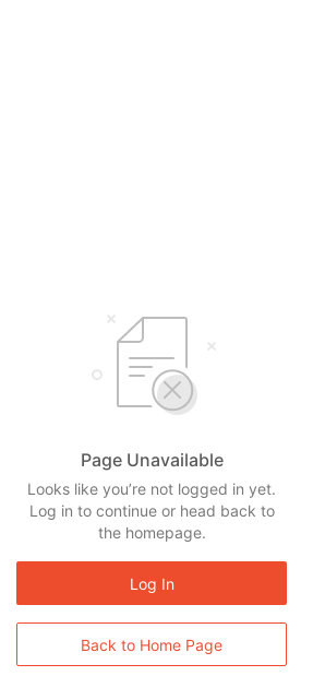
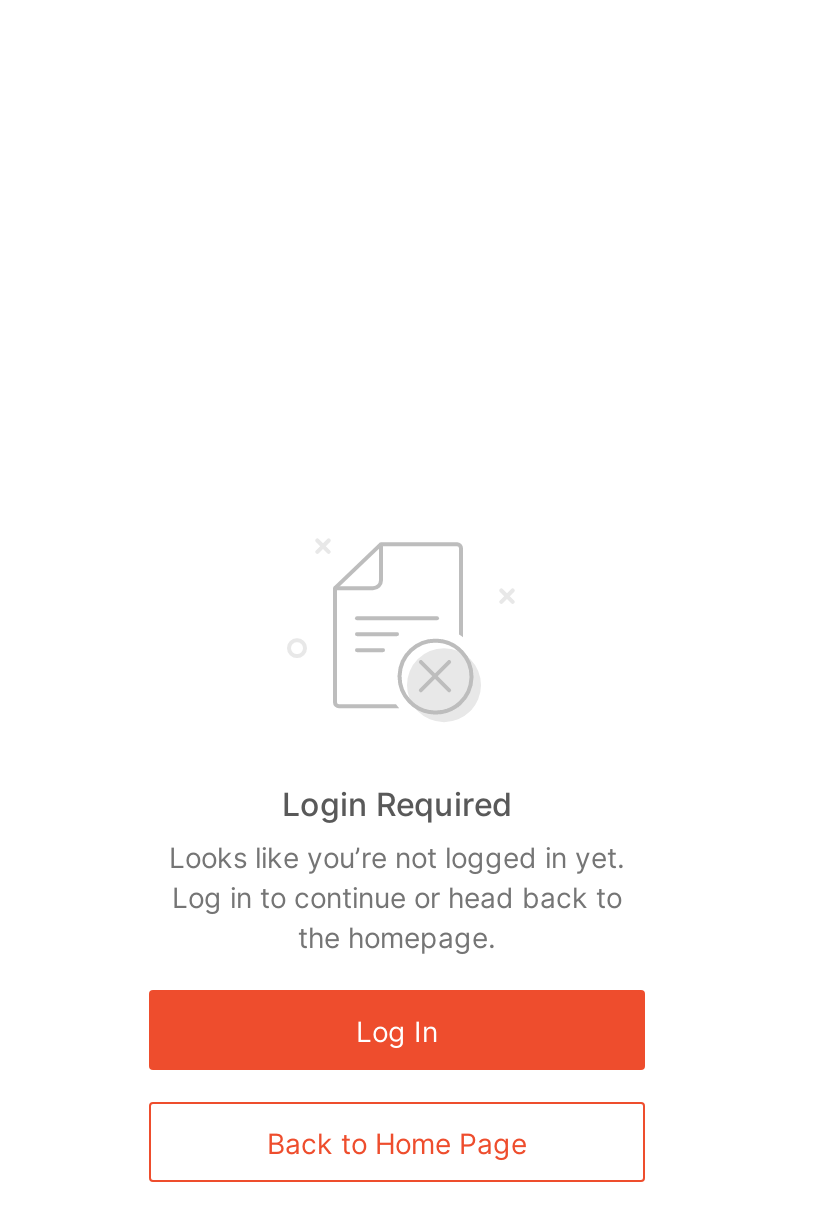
- Page Unavailable
+ Login Required
